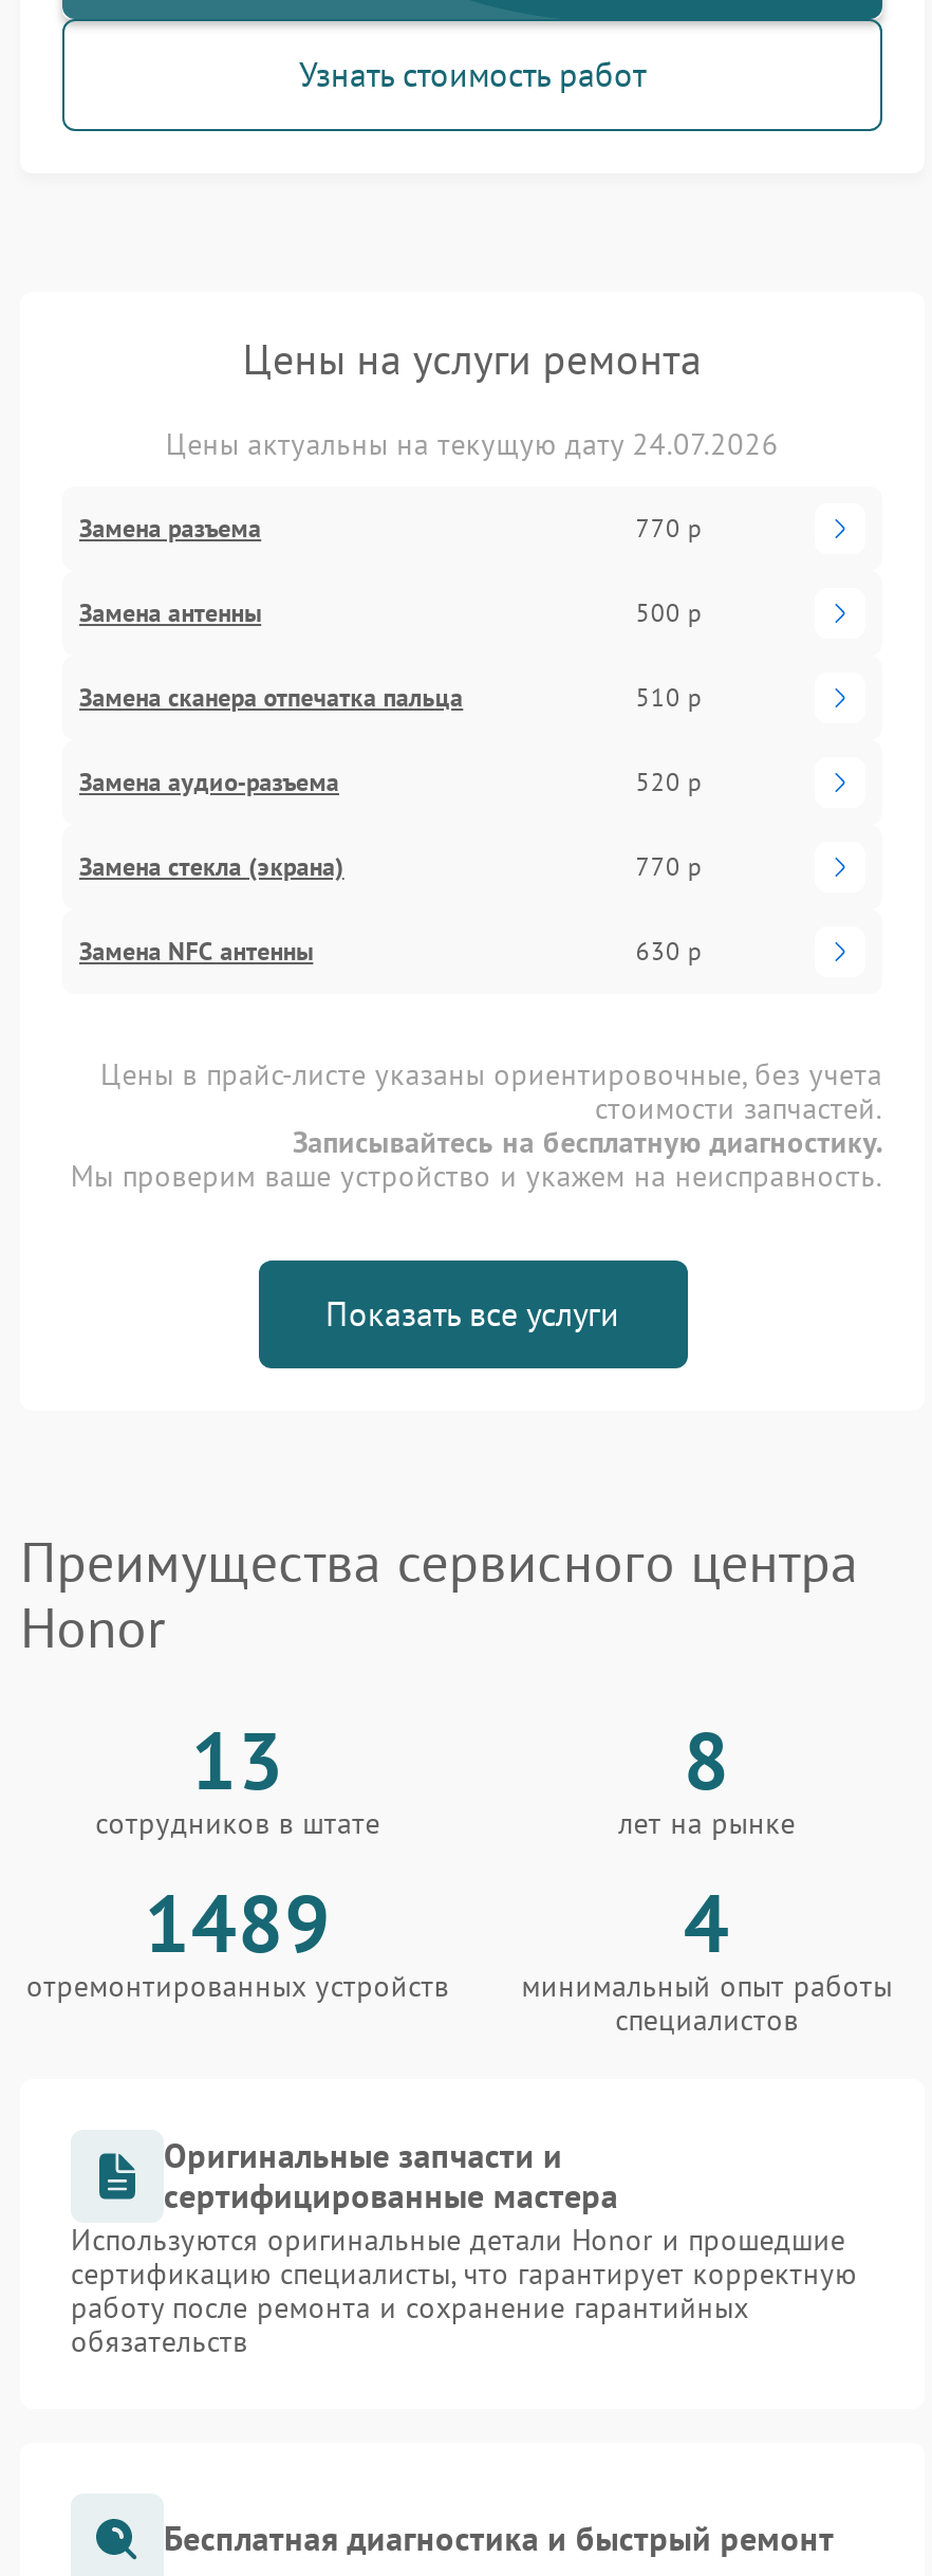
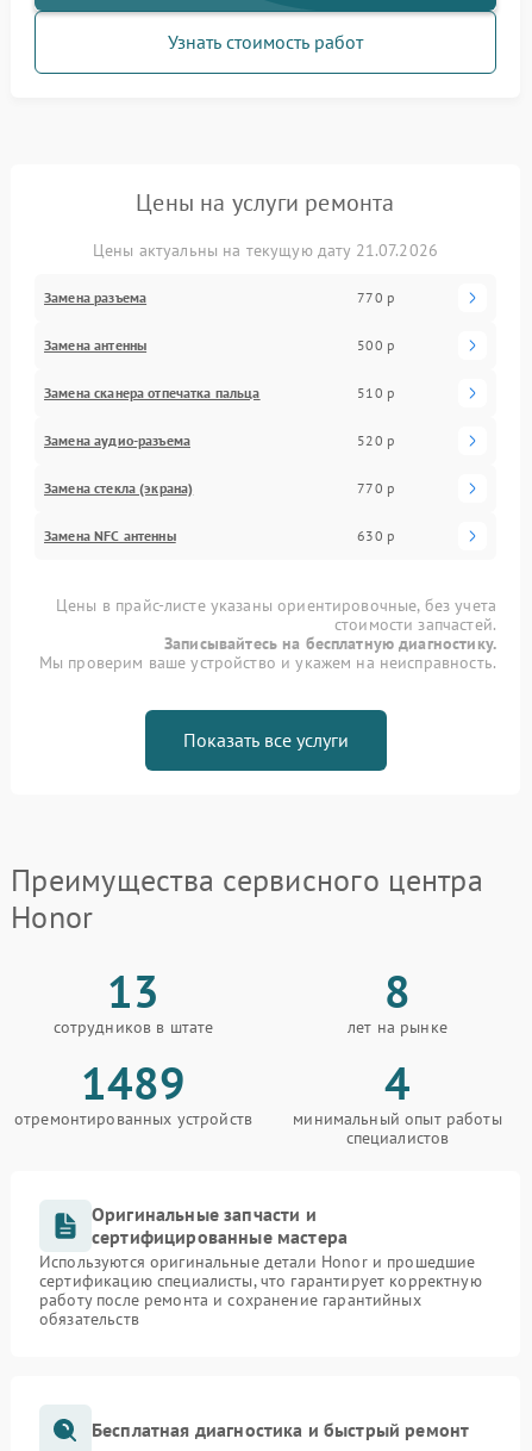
- Цены актуальны на текущую дату 24.07.2026
+ Цены актуальны на текущую дату 21.07.2026
